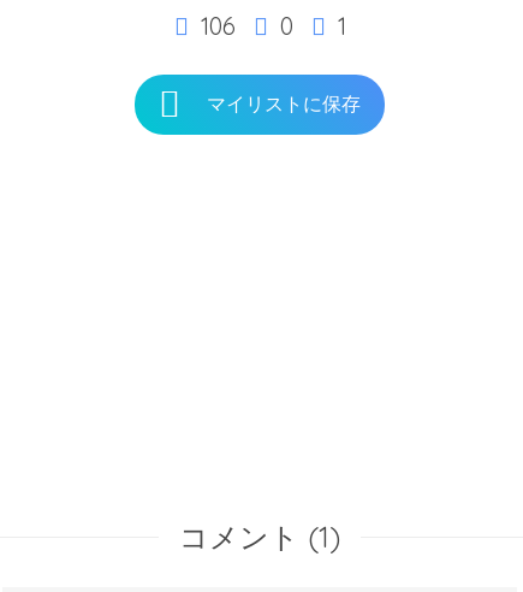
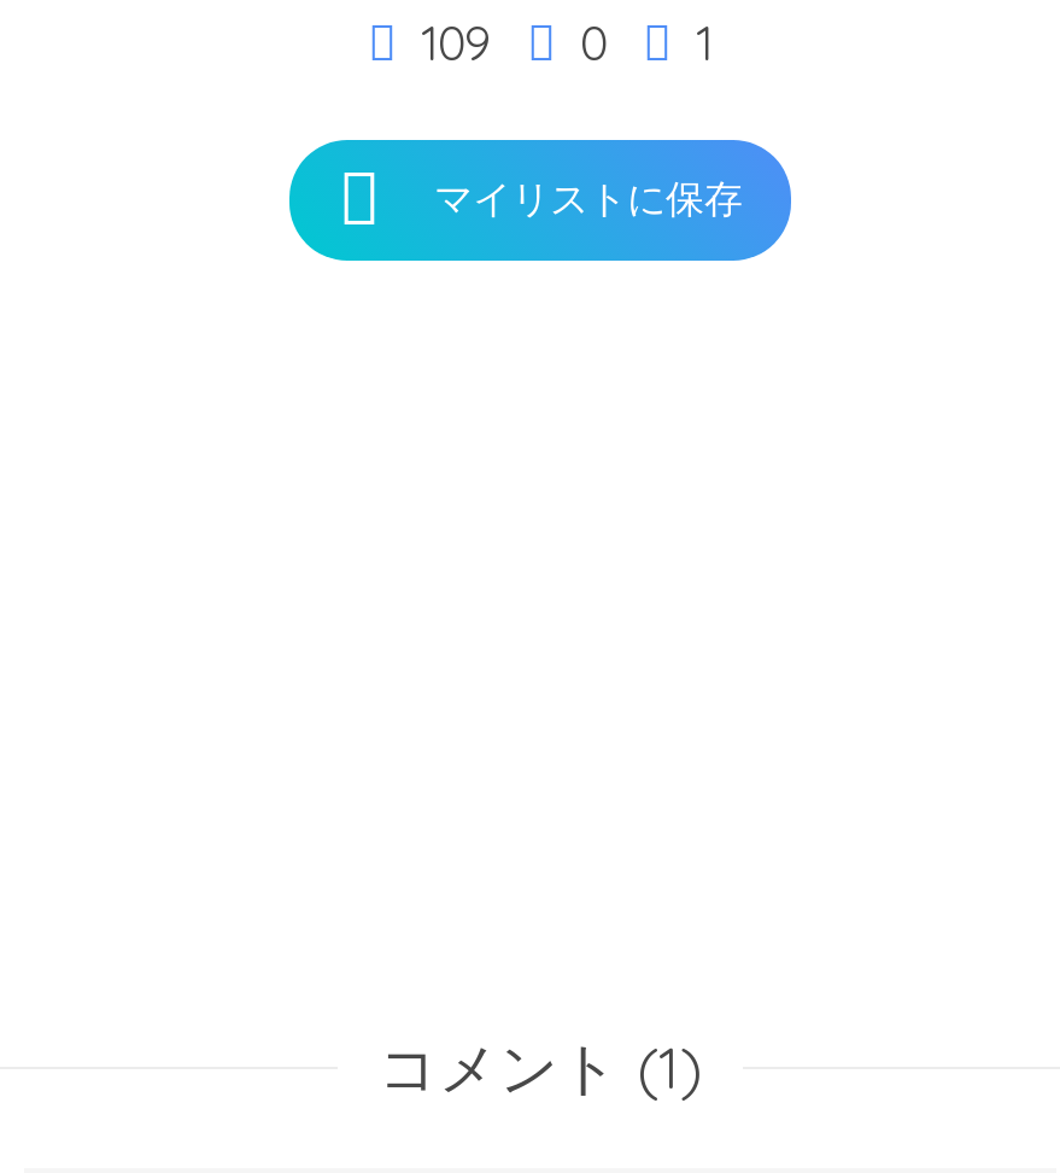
- 106 0 1
+ 109 0 1
